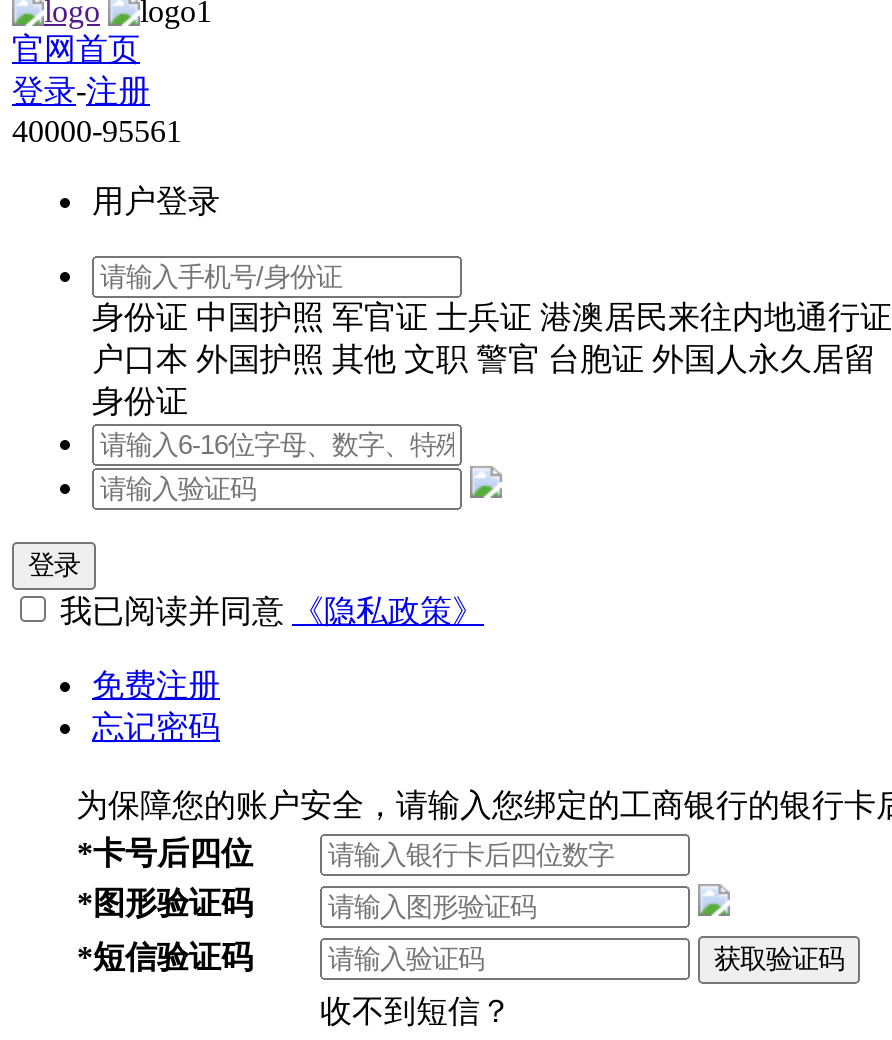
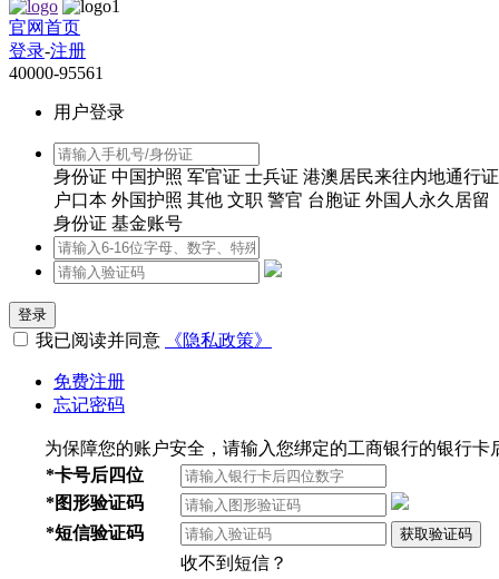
- 身份证
+ 身份证 基金账号
